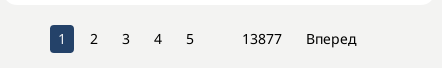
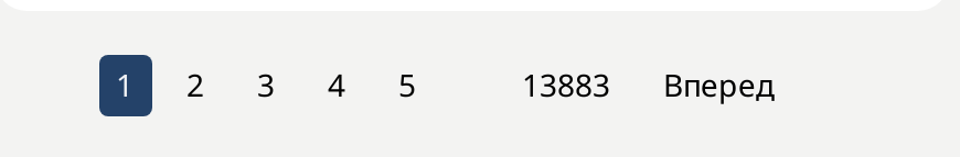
- 13877 Вперед
+ 13883 Вперед
